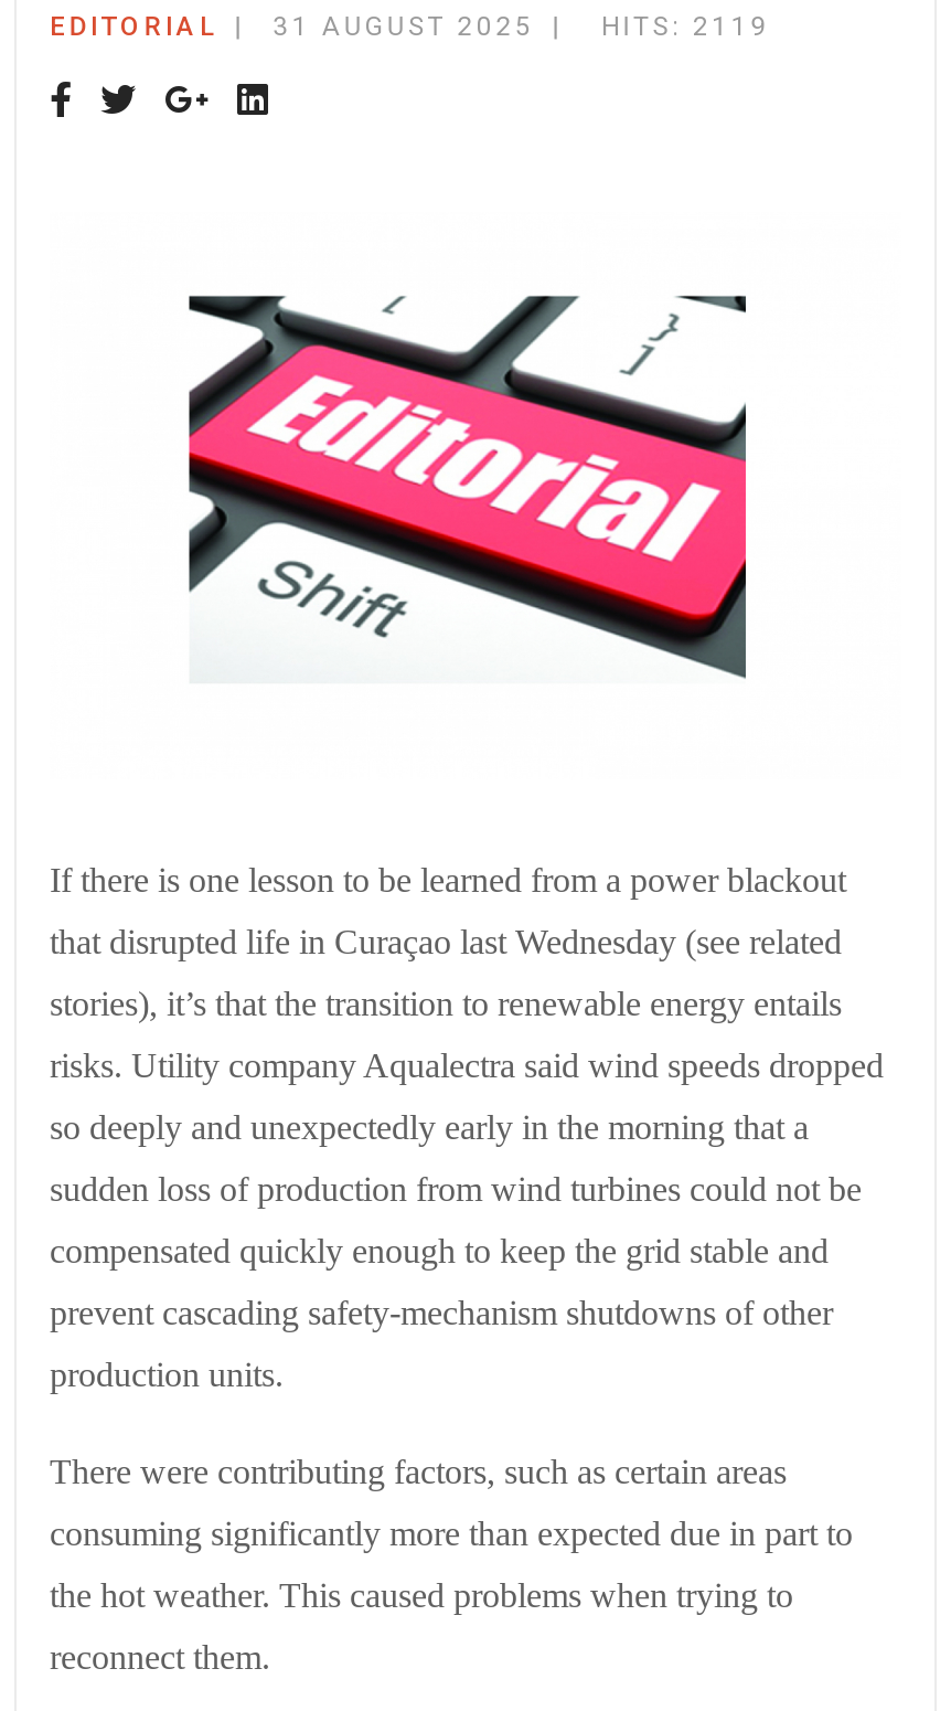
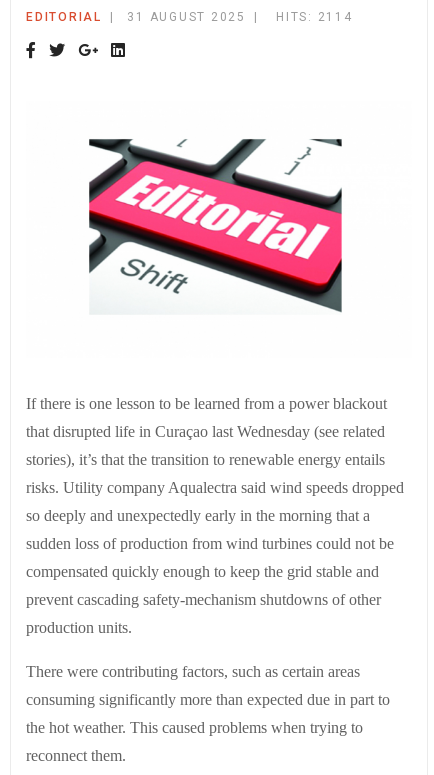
- HITS: 2119
+ HITS: 2114
